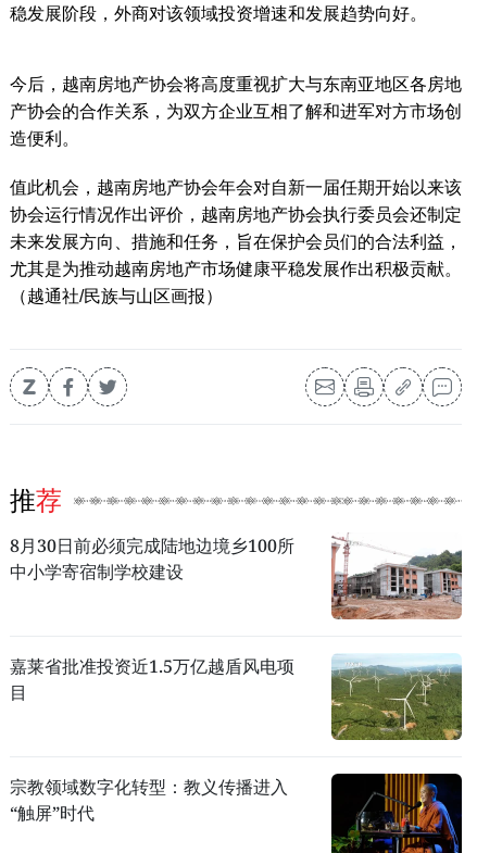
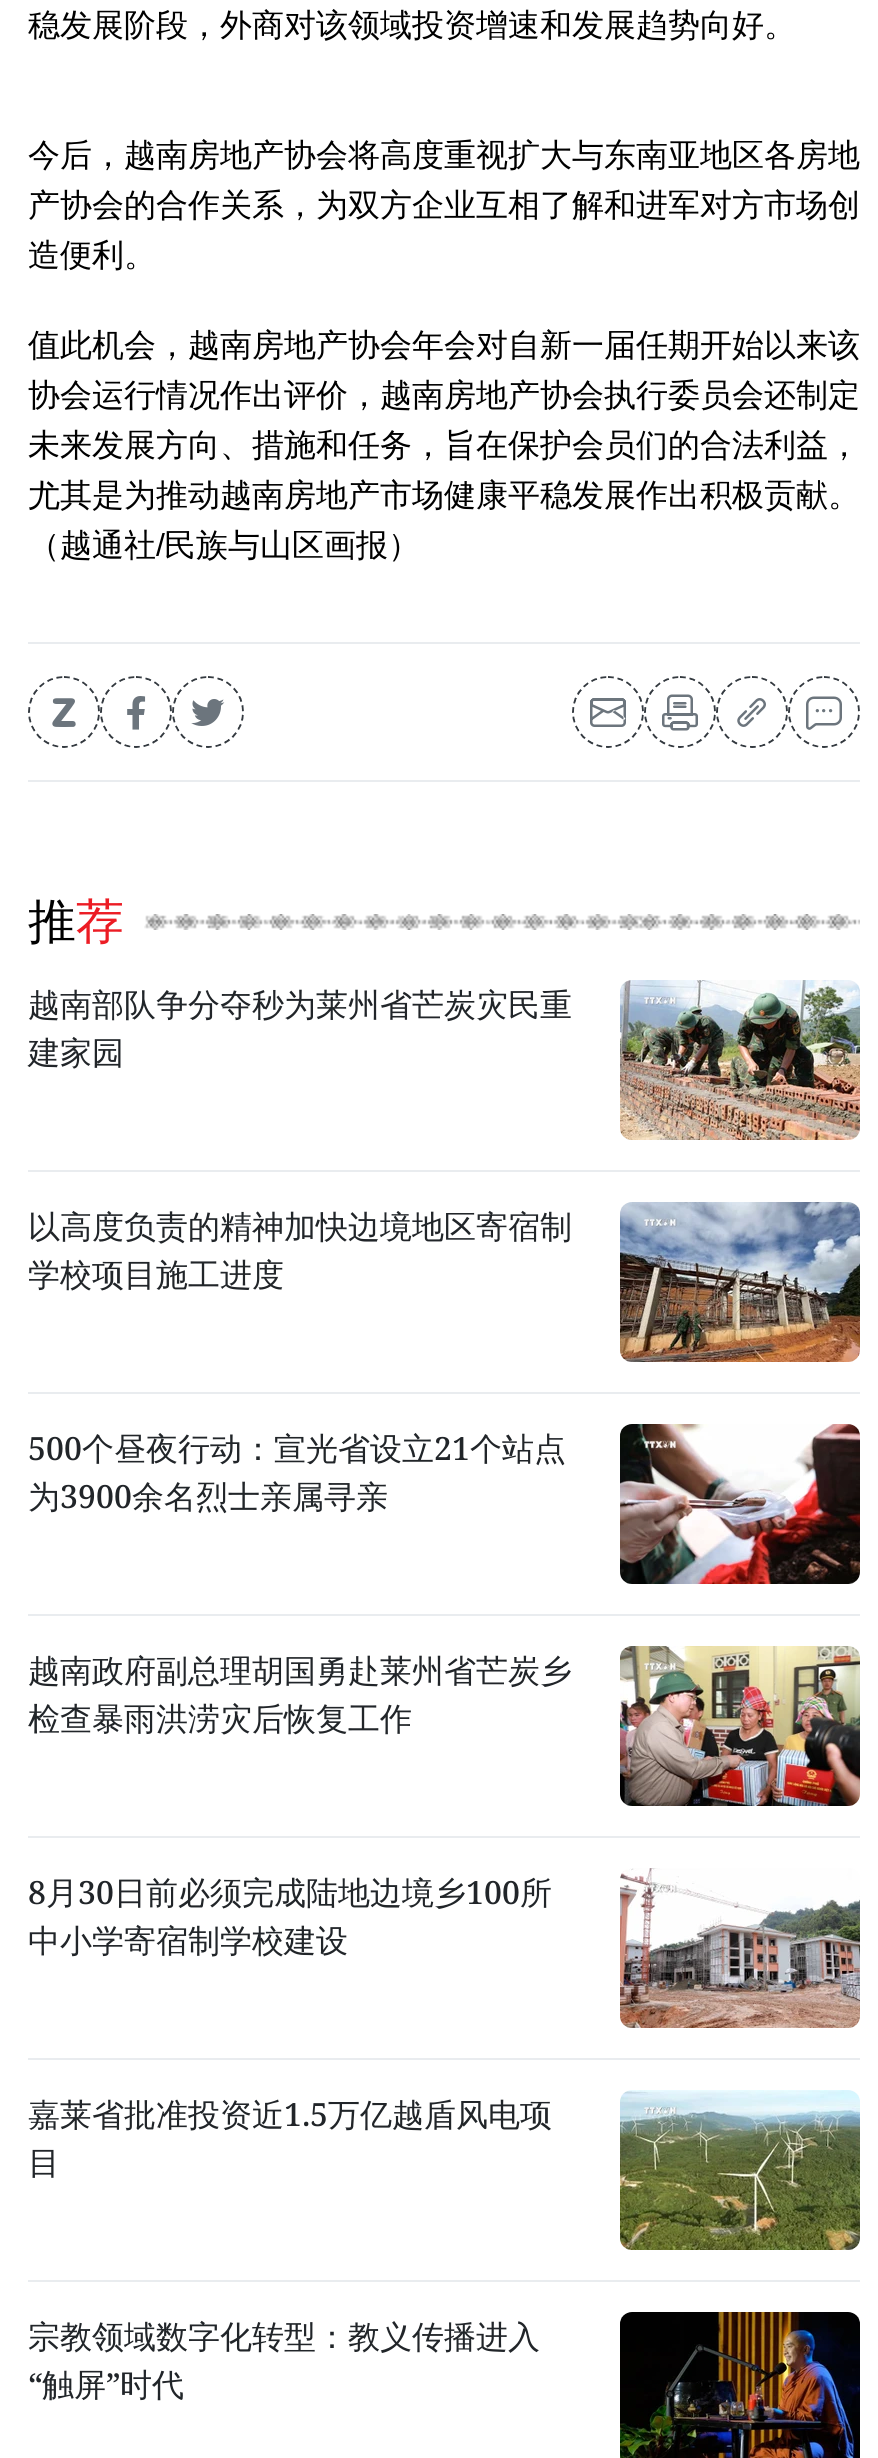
+ [image]
+ 越南部队争分夺秒为莱州省芒炭灾民重
+ 建家园

+ [image]
+ 以高度负责的精神加快边境地区寄宿制
+ 学校项目施工进度

+ [image]
+ 500个昼夜行动：宣光省设立21个站点
+ 为3900余名烈士亲属寻亲

+ [image]
+ 越南政府副总理胡国勇赴莱州省芒炭乡
+ 检查暴雨洪涝灾后恢复工作
